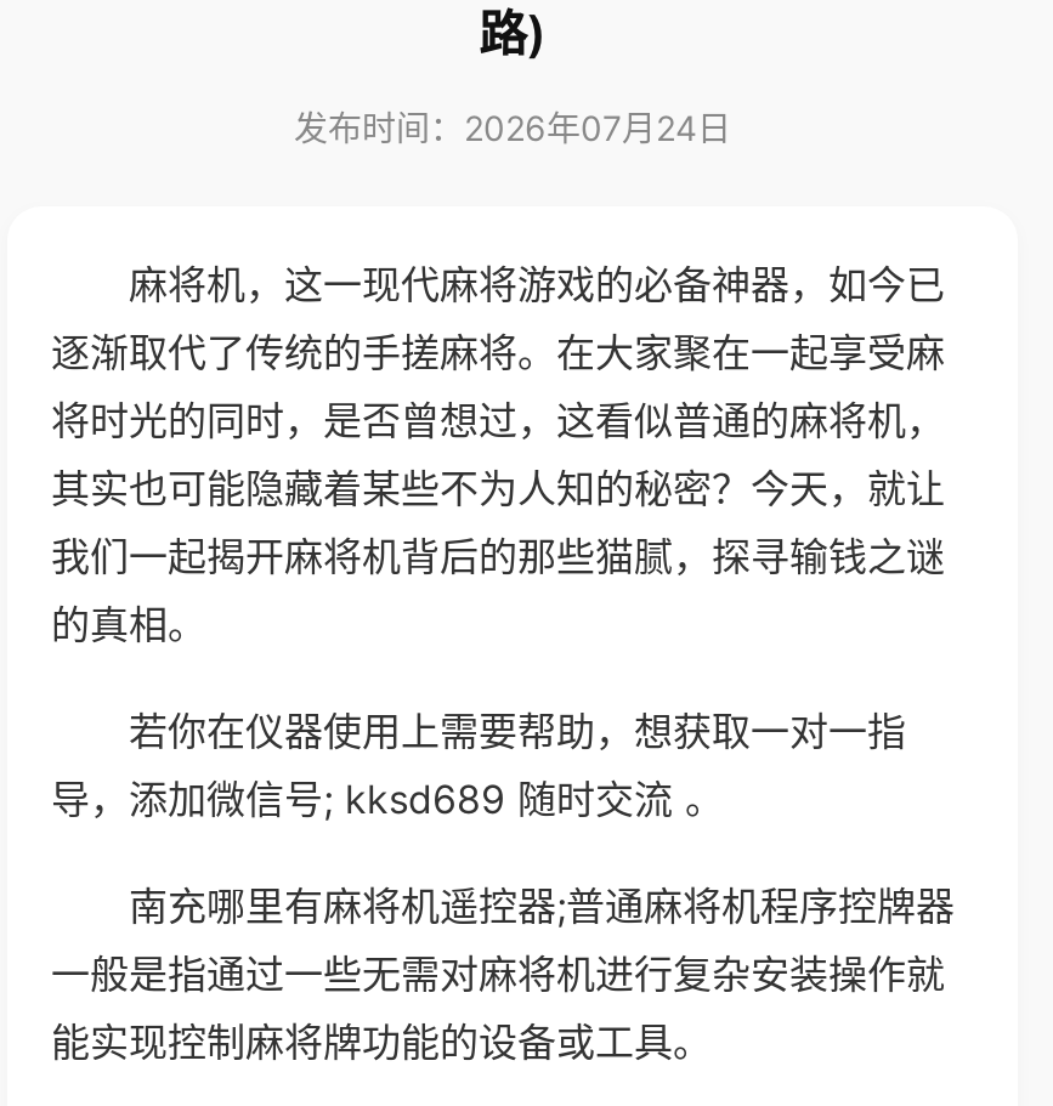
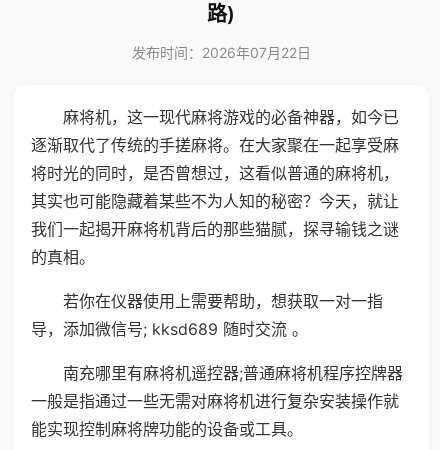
- 发布时间：2026年07月24日
+ 发布时间：2026年07月22日
